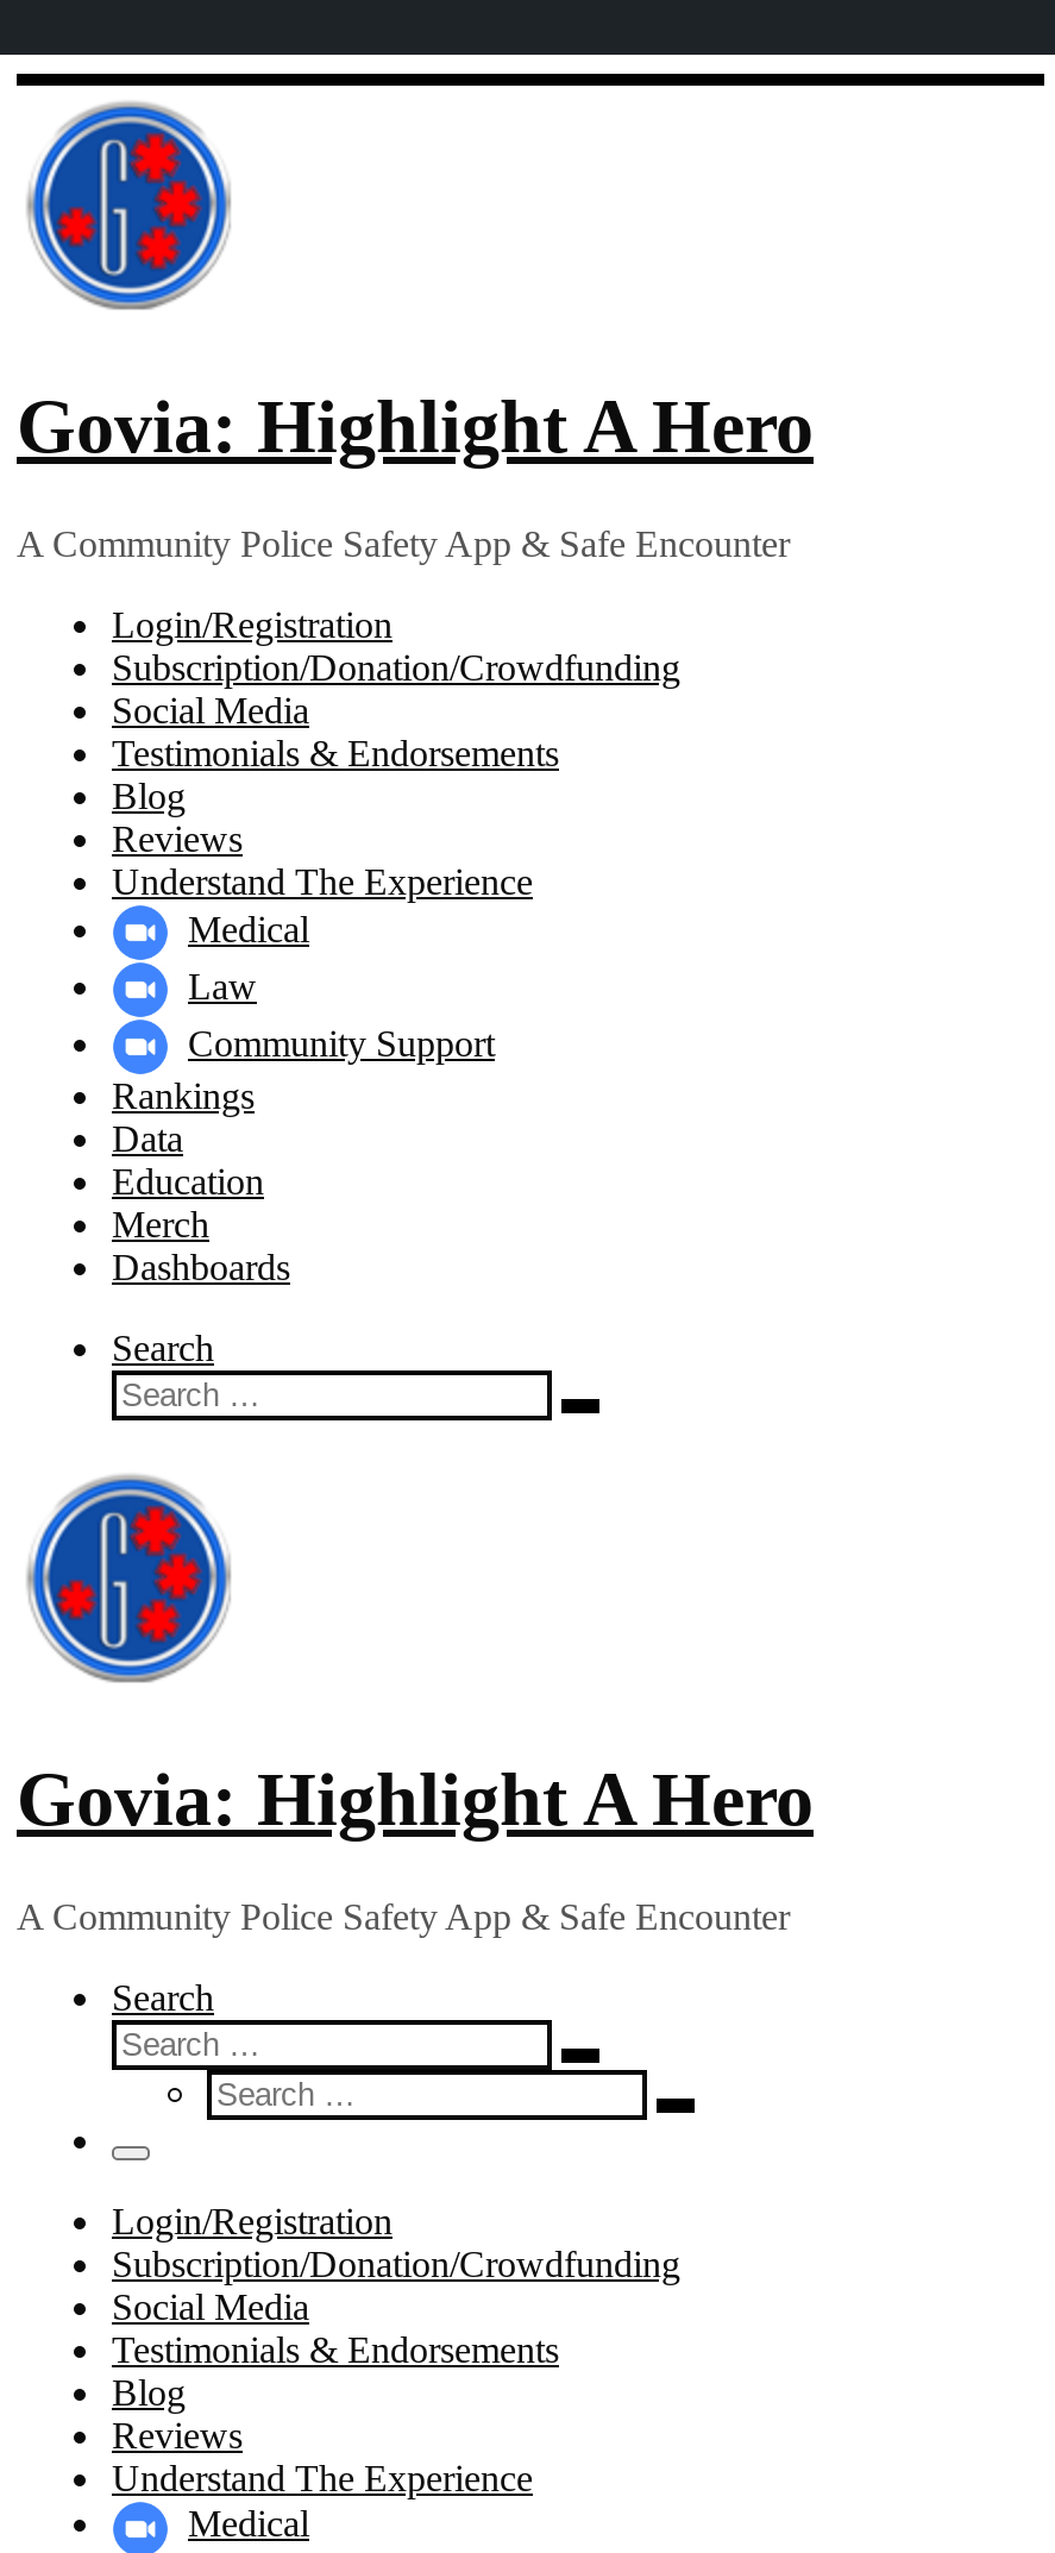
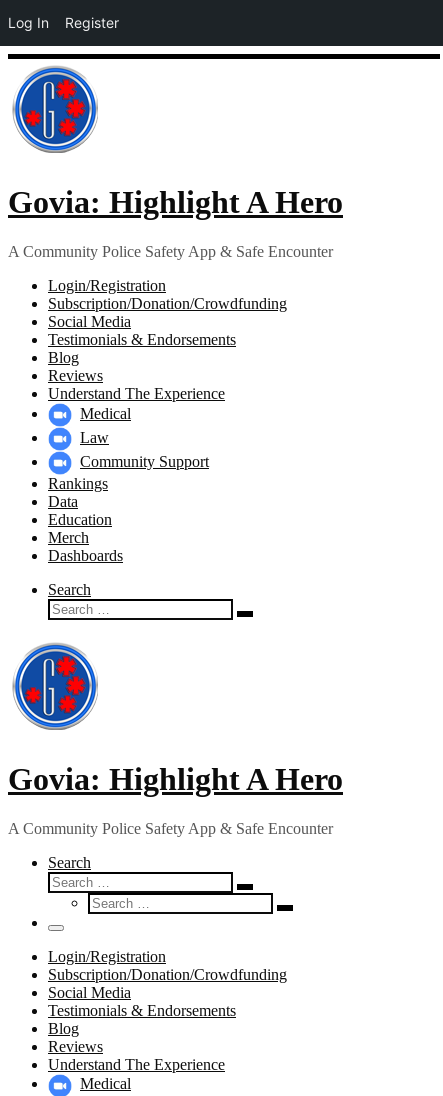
+ Log In
+ Register
